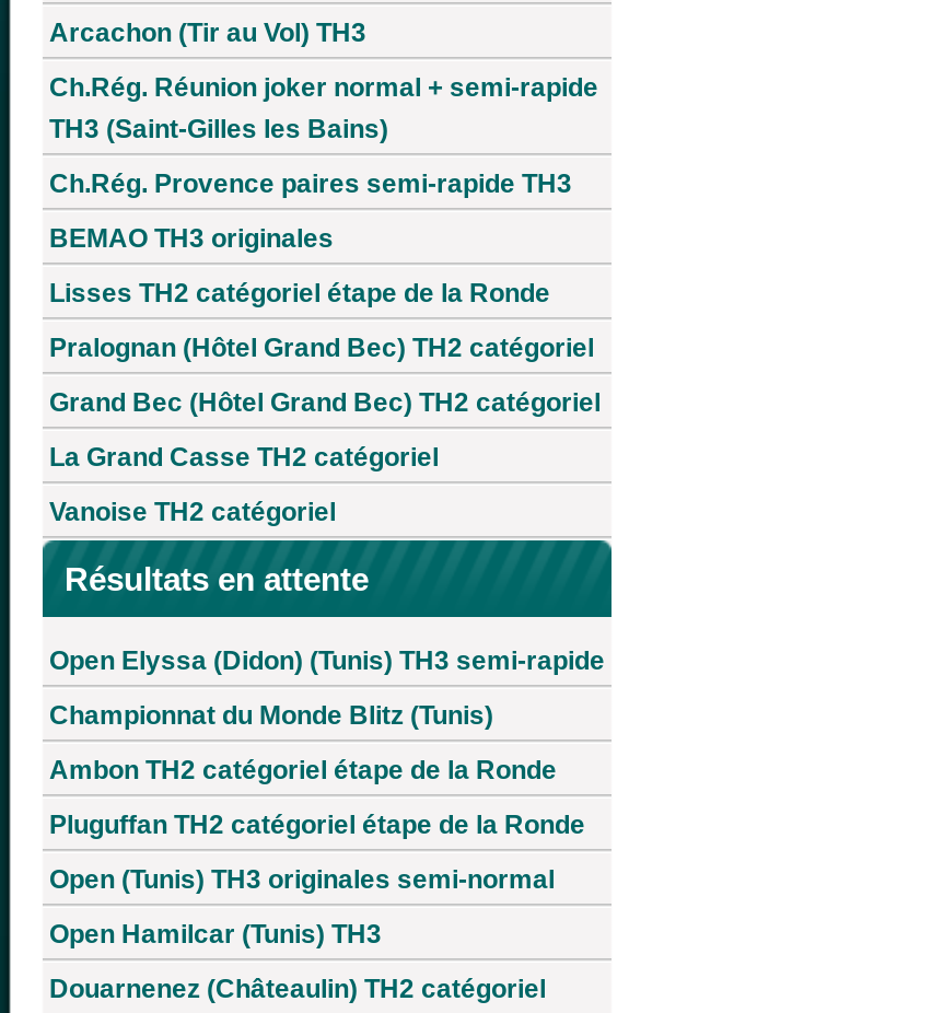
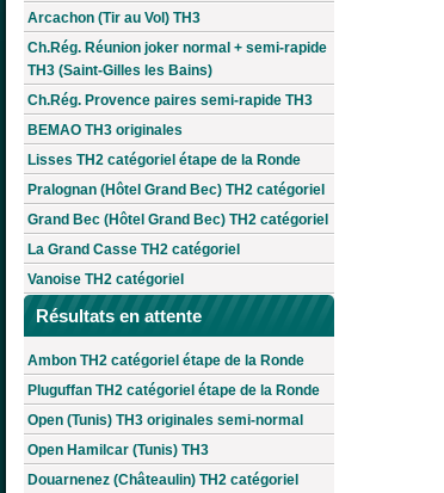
- Open Elyssa (Didon) (Tunis) TH3 semi-rapide
- Championnat du Monde Blitz (Tunis)
